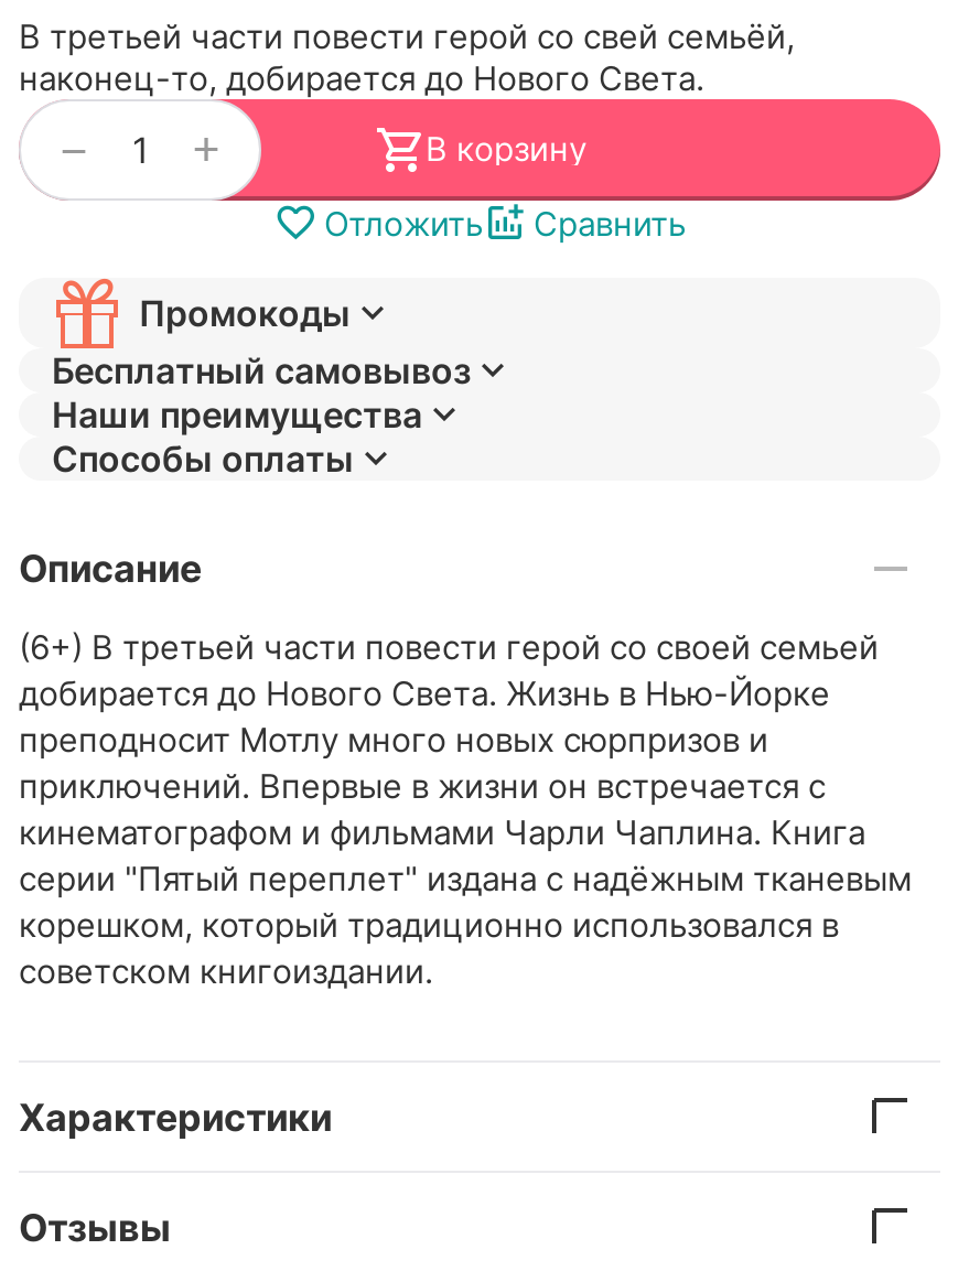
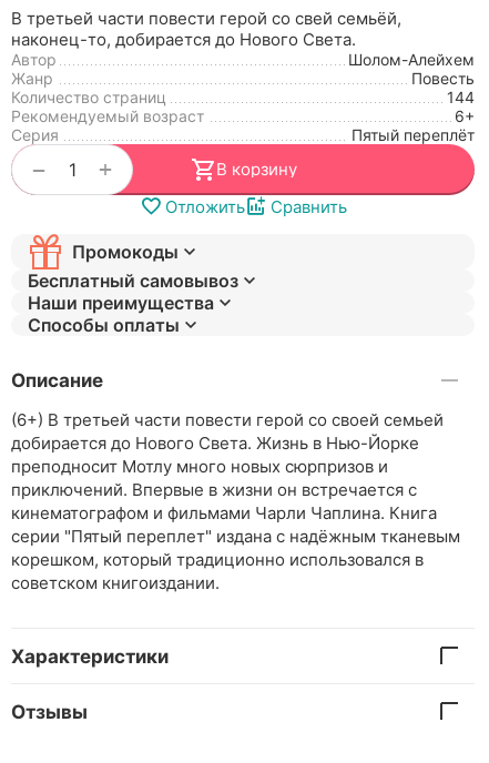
+ Автор
+ Шолом-Алейхем
+ Жанр
+ Повесть
+ Количество страниц
+ 144
+ Рекомендуемый возраст
+ 6+
+ Серия
+ Пятый переплёт
